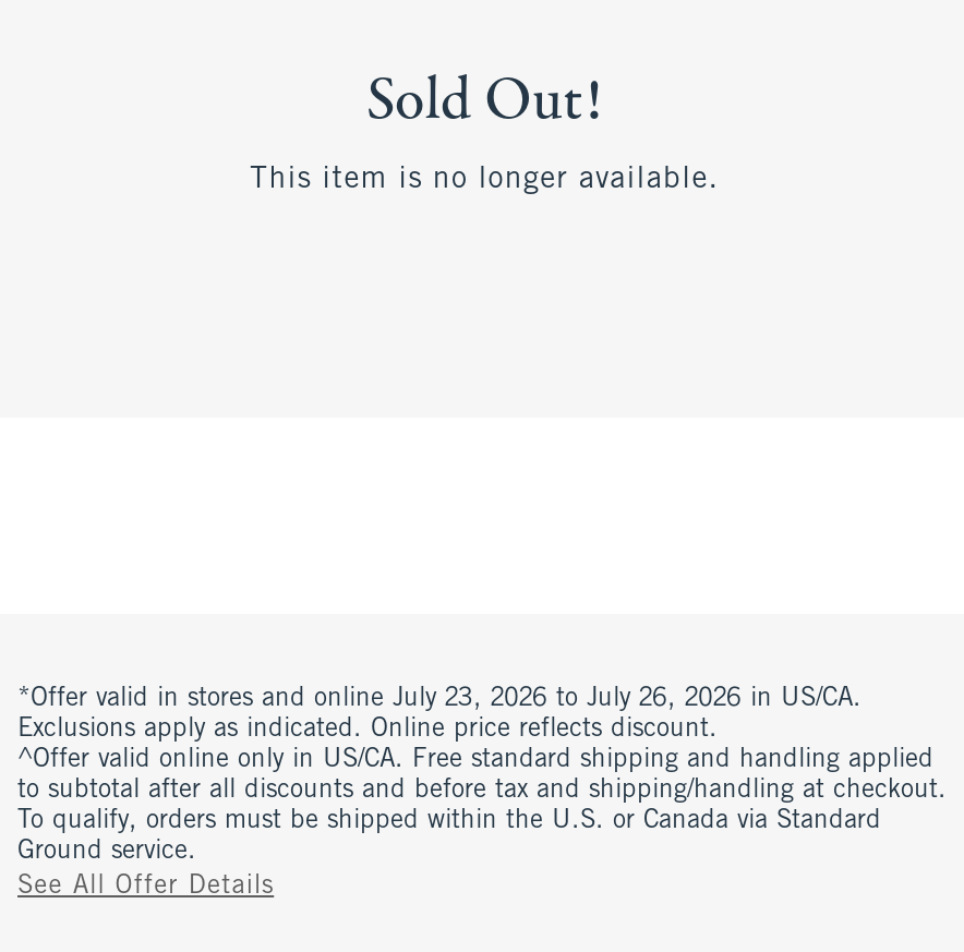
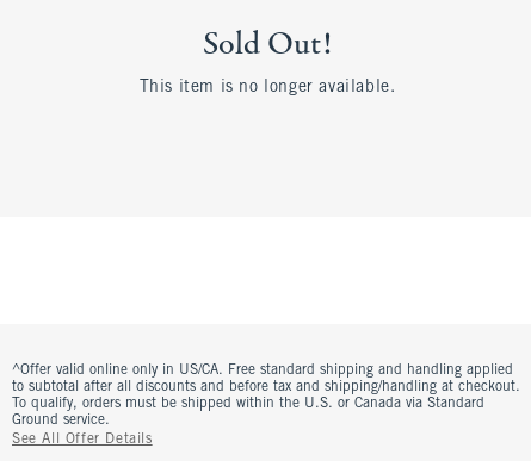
- *Offer valid in stores and online July 23, 2026 to July 26, 2026 in US/CA.
- Exclusions apply as indicated. Online price reflects discount.
